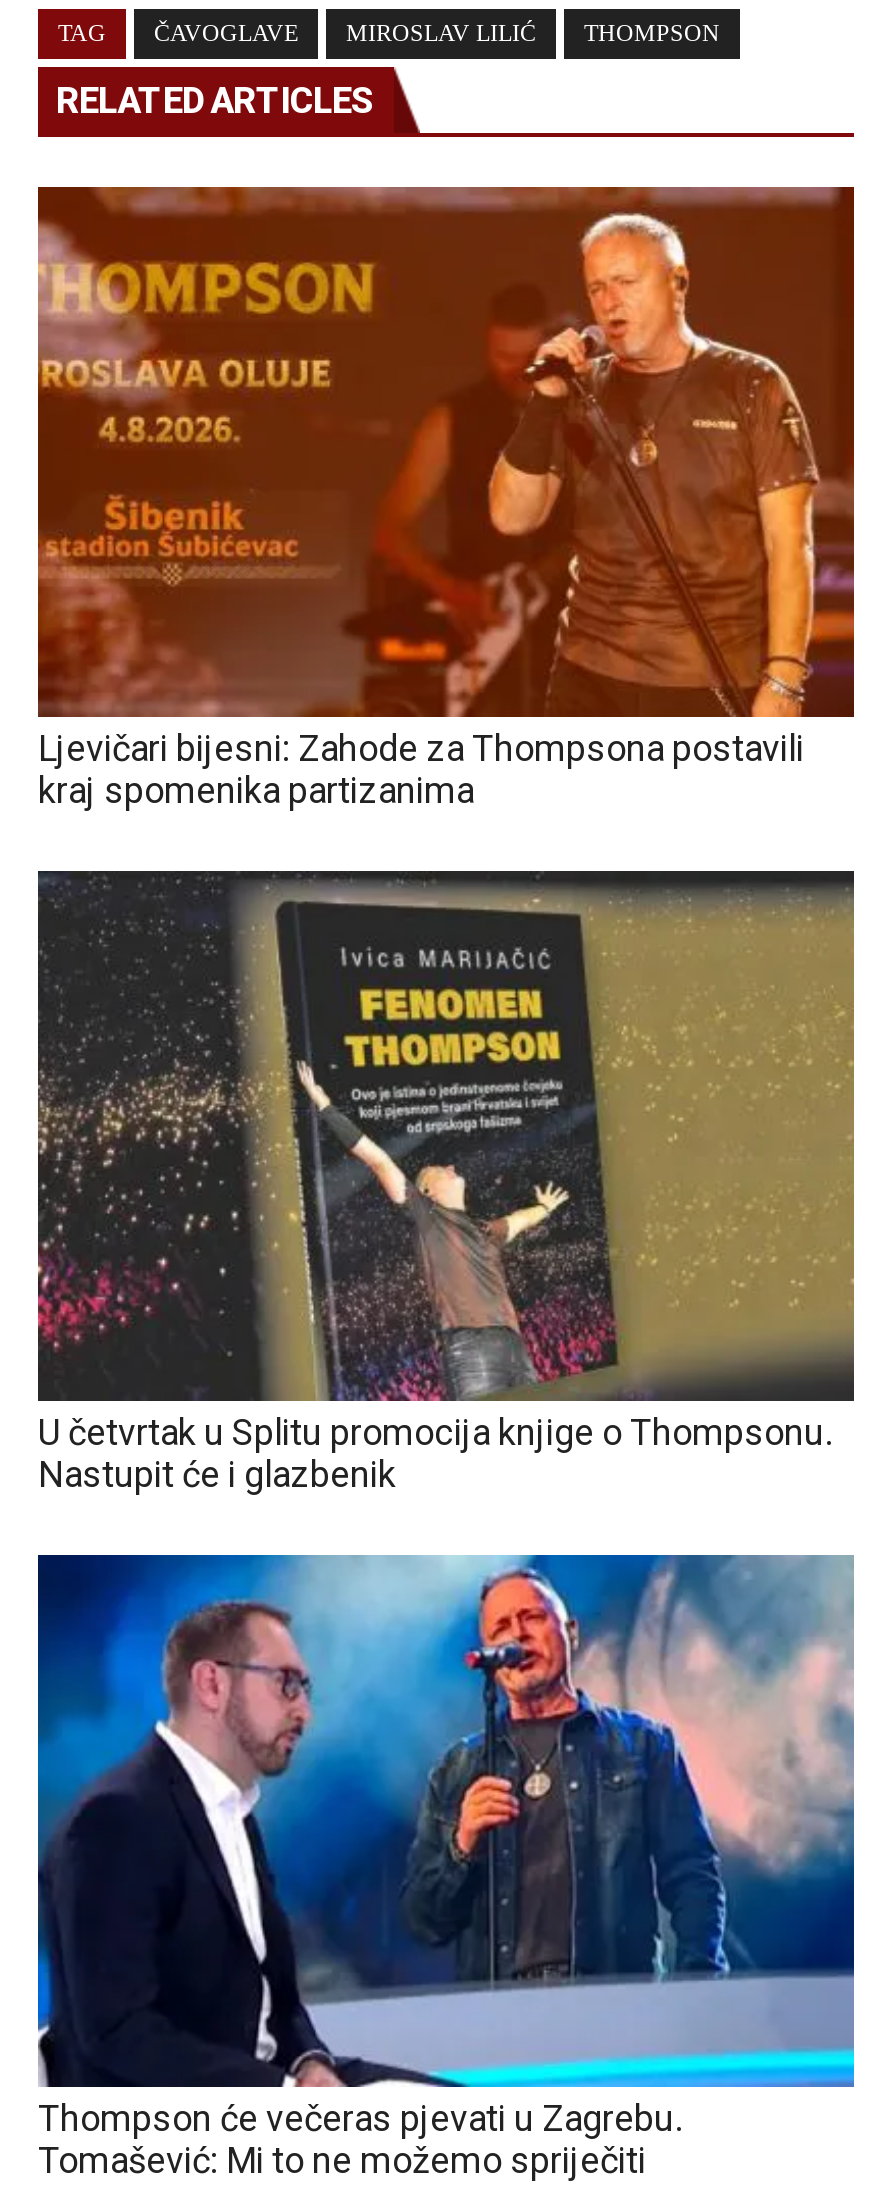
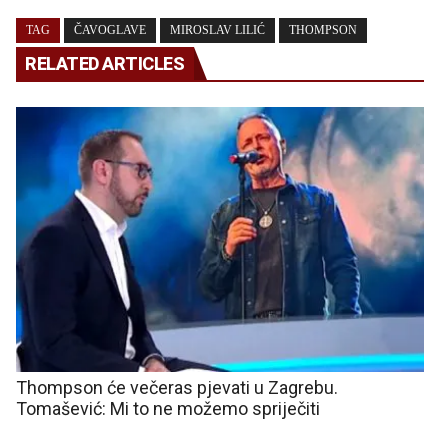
- [image]
- Ljevičari bijesni: Zahode za Thompsona postavili
- kraj spomenika partizanima

- [image]
- U četvrtak u Splitu promocija knjige o Thompsonu.
- Nastupit će i glazbenik
